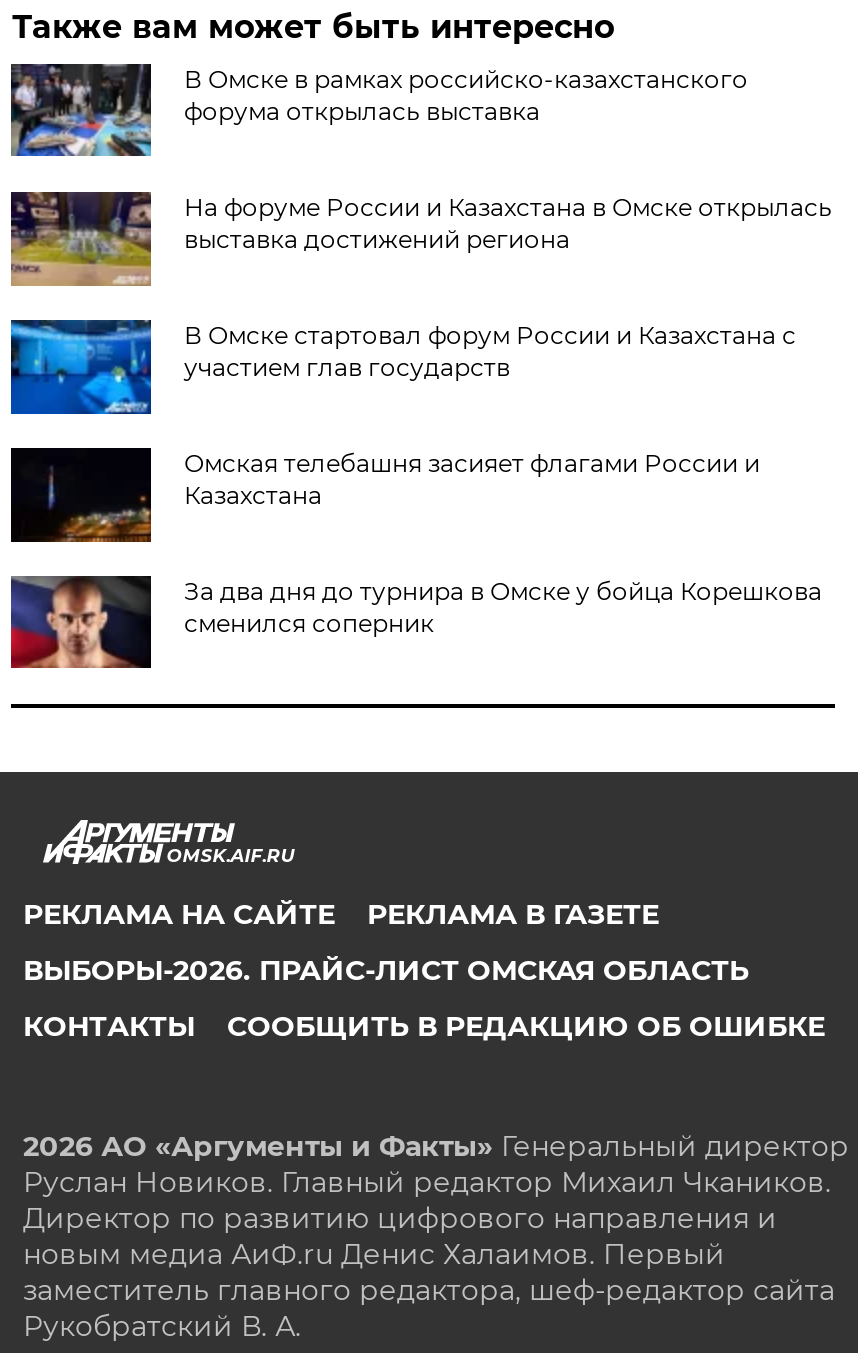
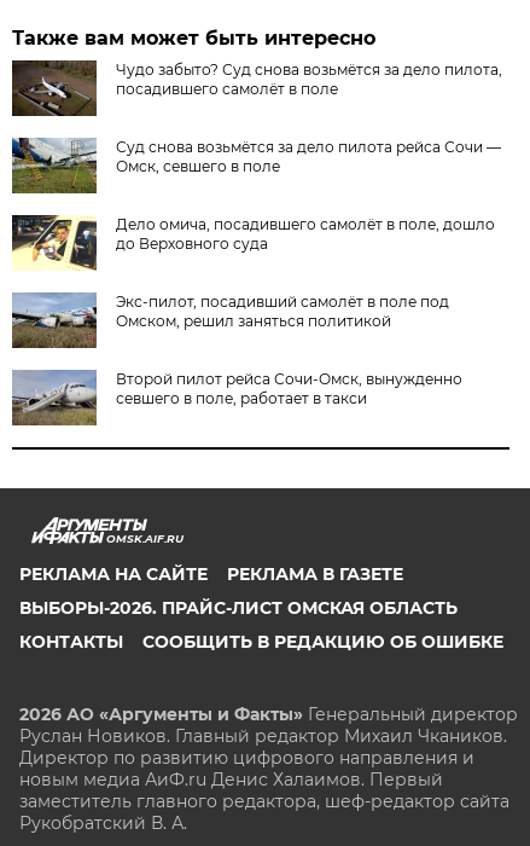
- [image]
- В Омске в рамках российско-казахстанского
- форума открылась выставка
+ [image]
+ Чудо забыто? Суд снова возьмётся за дело пилота,
+ посадившего самолёт в поле

- [image]
- На форуме России и Казахстана в Омске открылась
- выставка достижений региона
+ [image]
+ Суд снова возьмётся за дело пилота рейса Сочи —
+ Омск, севшего в поле

- [image]
- В Омске стартовал форум России и Казахстана с
- участием глав государств
+ [image]
+ Дело омича, посадившего самолёт в поле, дошло
+ до Верховного суда

- [image]
- Омская телебашня засияет флагами России и
- Казахстана
+ [image]
+ Экс-пилот, посадивший самолёт в поле под
+ Омском, решил заняться политикой

- [image]
- За два дня до турнира в Омске у бойца Корешкова
- сменился соперник
+ [image]
+ Второй пилот рейса Сочи-Омск, вынужденно
+ севшего в поле, работает в такси
